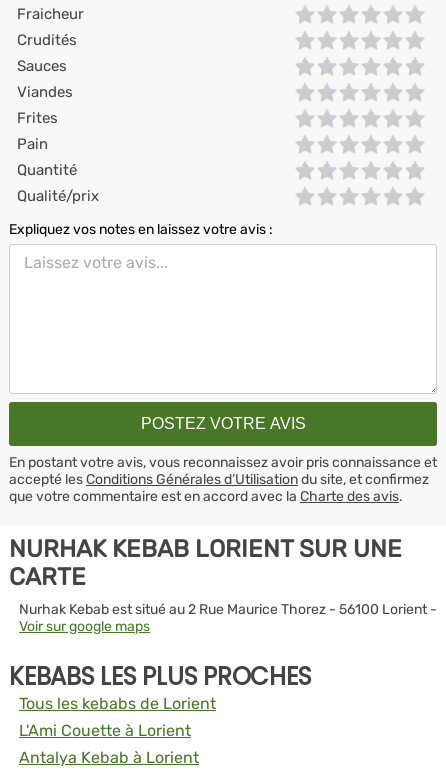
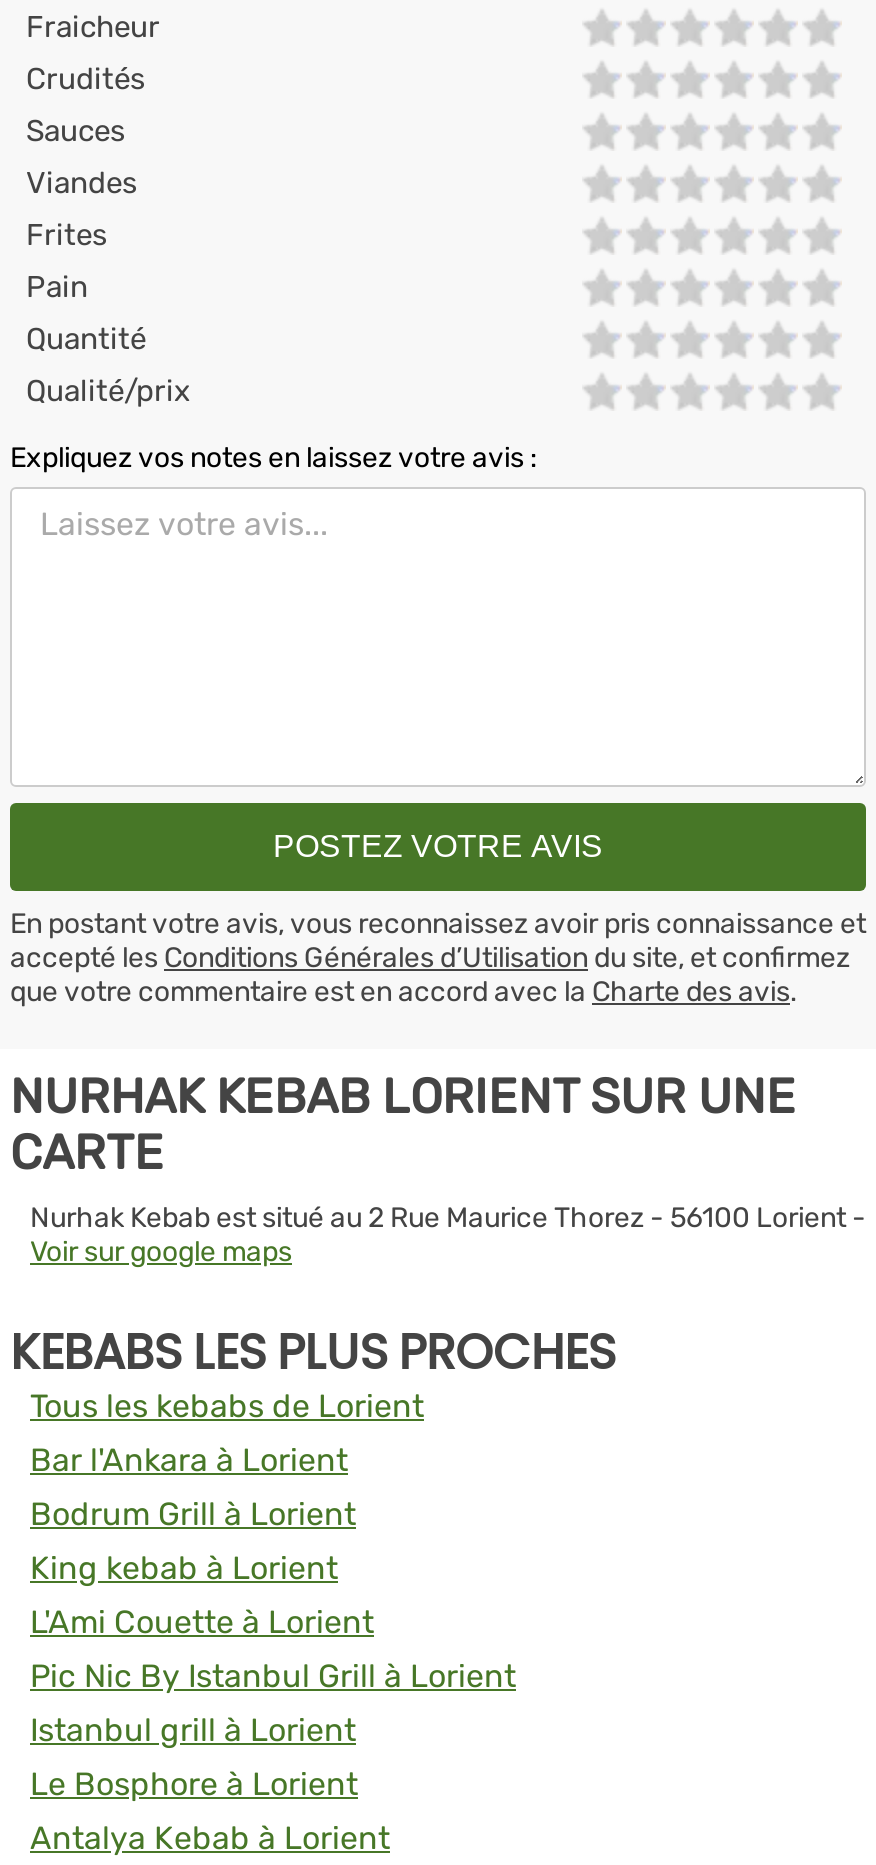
+ Bar l'Ankara à Lorient
+ Bodrum Grill à Lorient
+ King kebab à Lorient

+ Pic Nic By Istanbul Grill à Lorient
+ Istanbul grill à Lorient
+ Le Bosphore à Lorient
